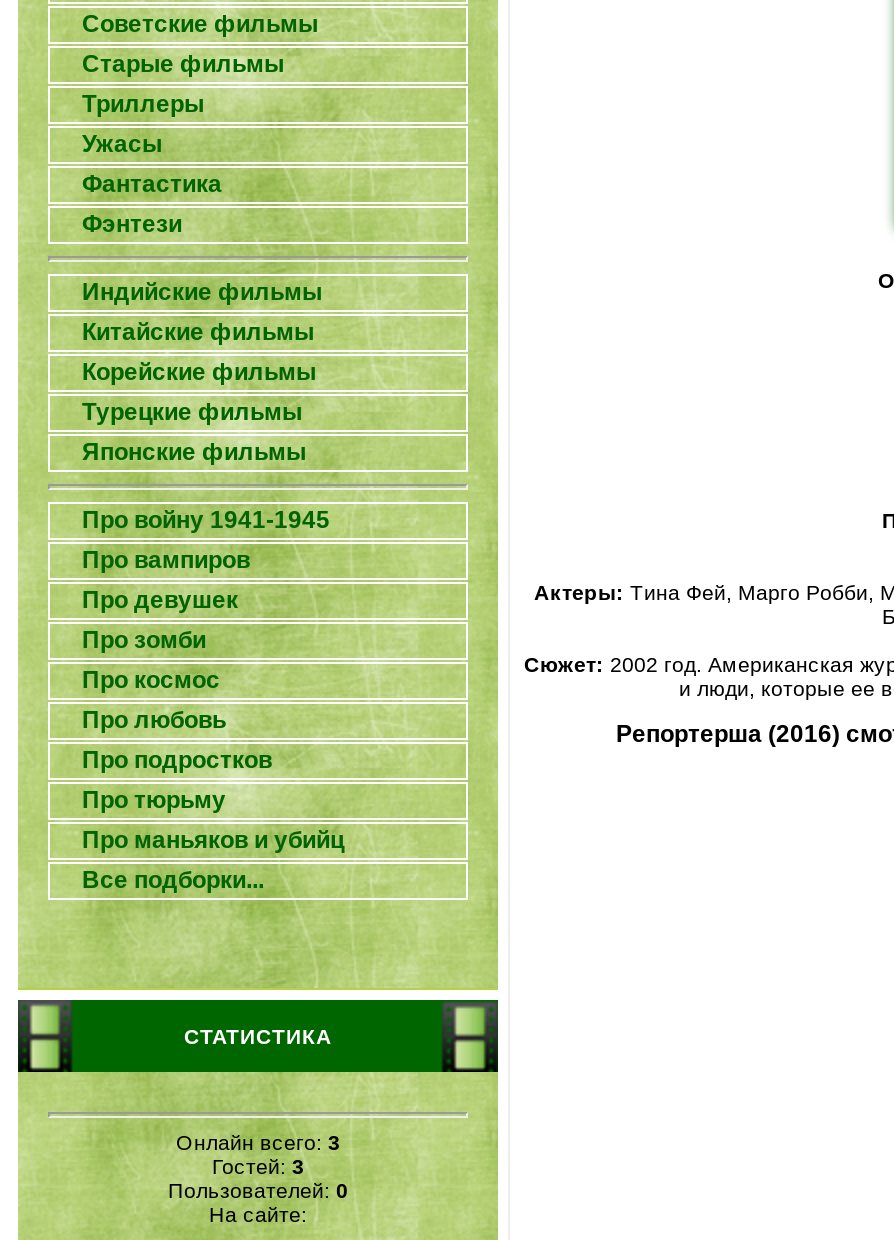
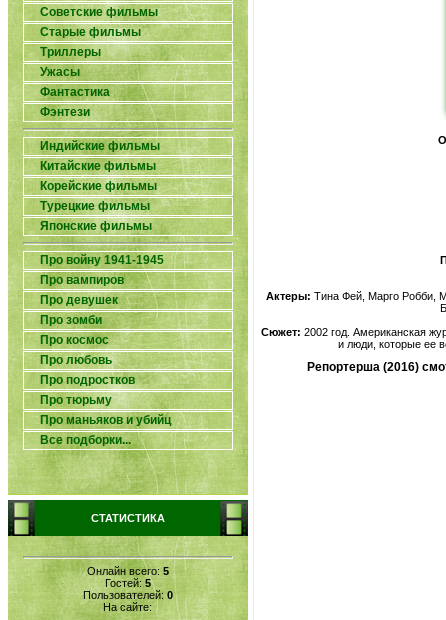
- Онлайн всего: 3
+ Онлайн всего: 5

- Гостей: 3
+ Гостей: 5
